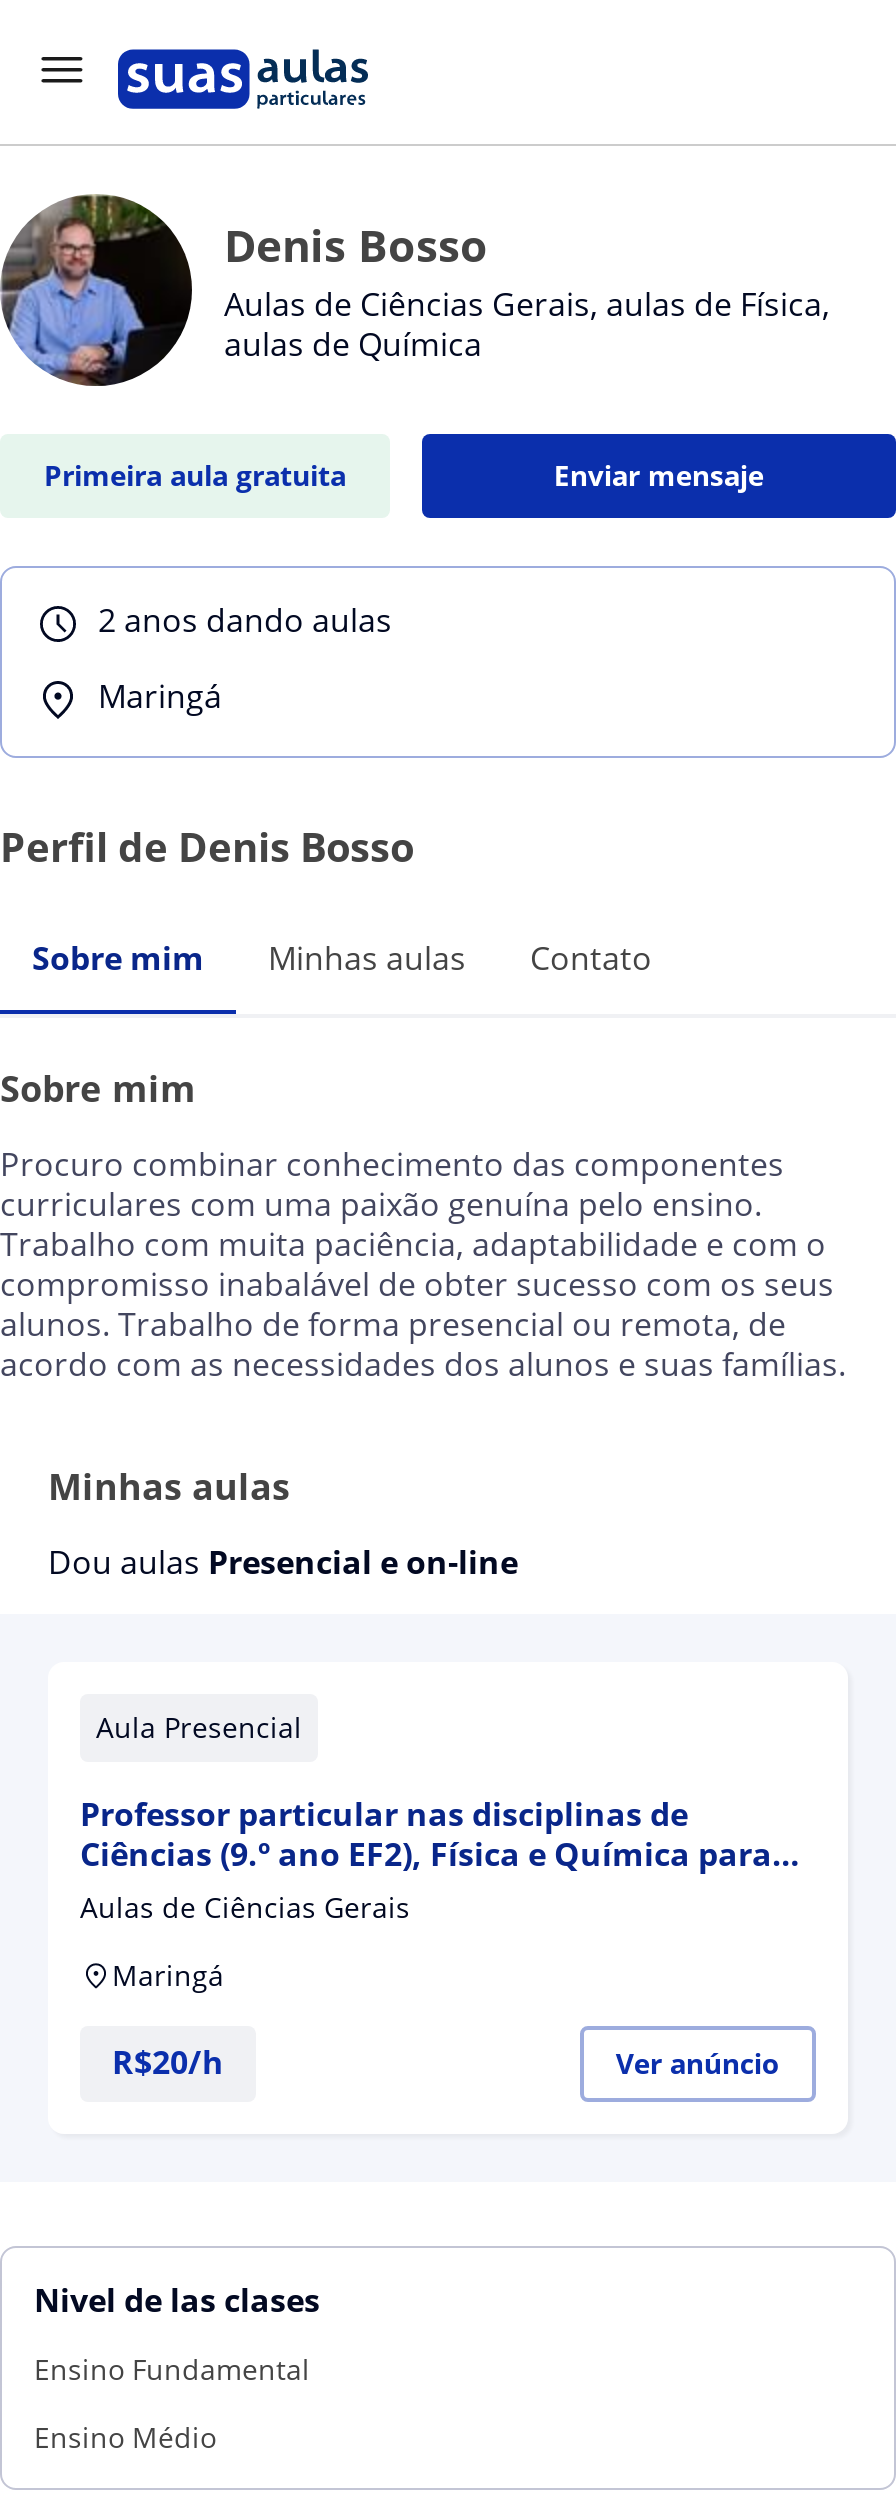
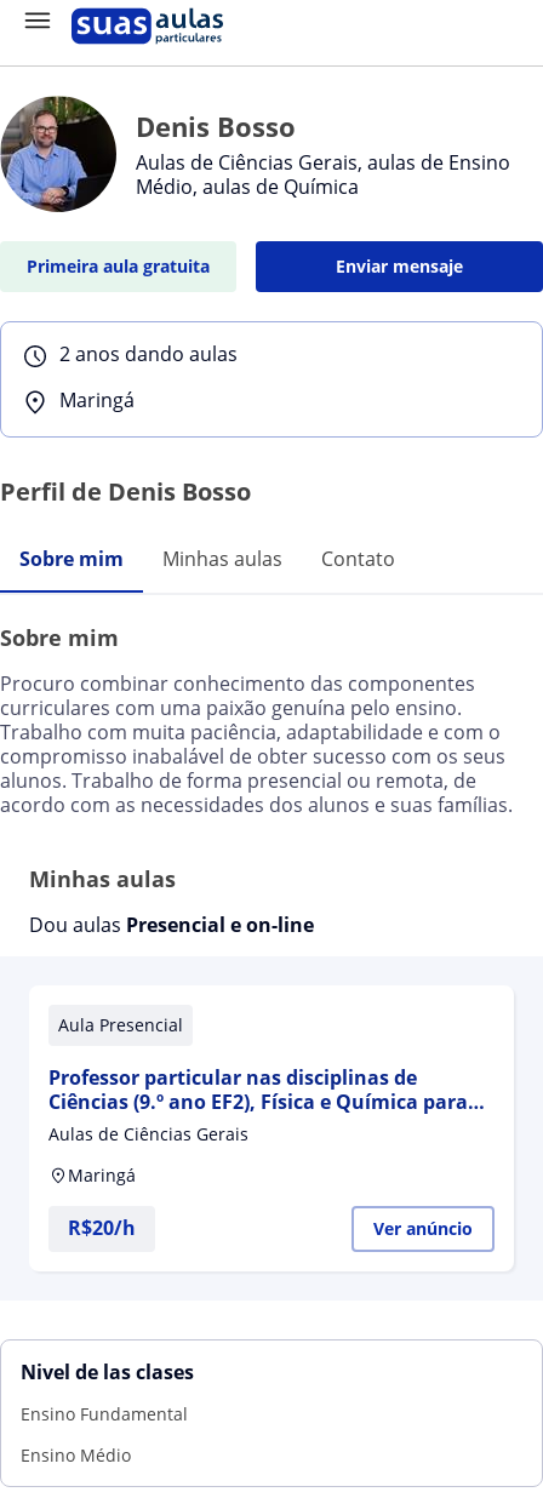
- Aulas de Ciências Gerais, aulas de Física,
- aulas de Química
+ Aulas de Ciências Gerais, aulas de Ensino
+ Médio, aulas de Química
